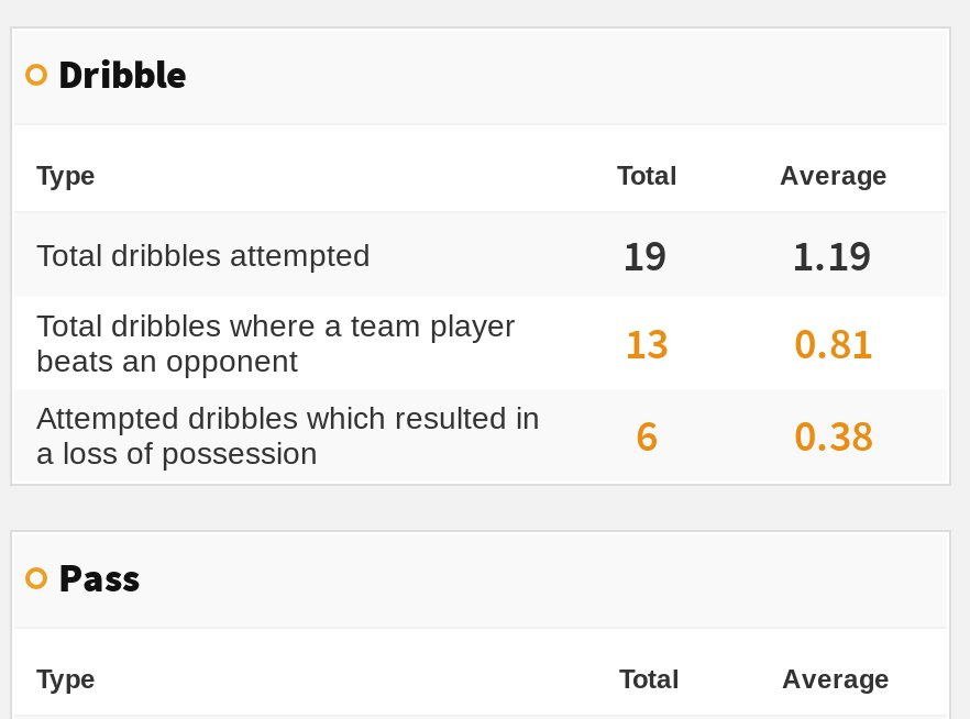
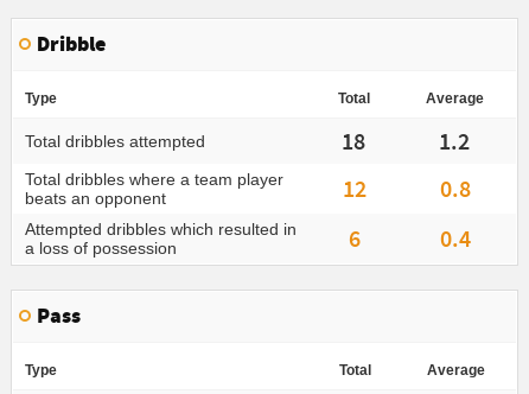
- 19
+ 18

- 1.19
+ 1.2

- 13
+ 12

- 0.81
+ 0.8

- 0.38
+ 0.4
